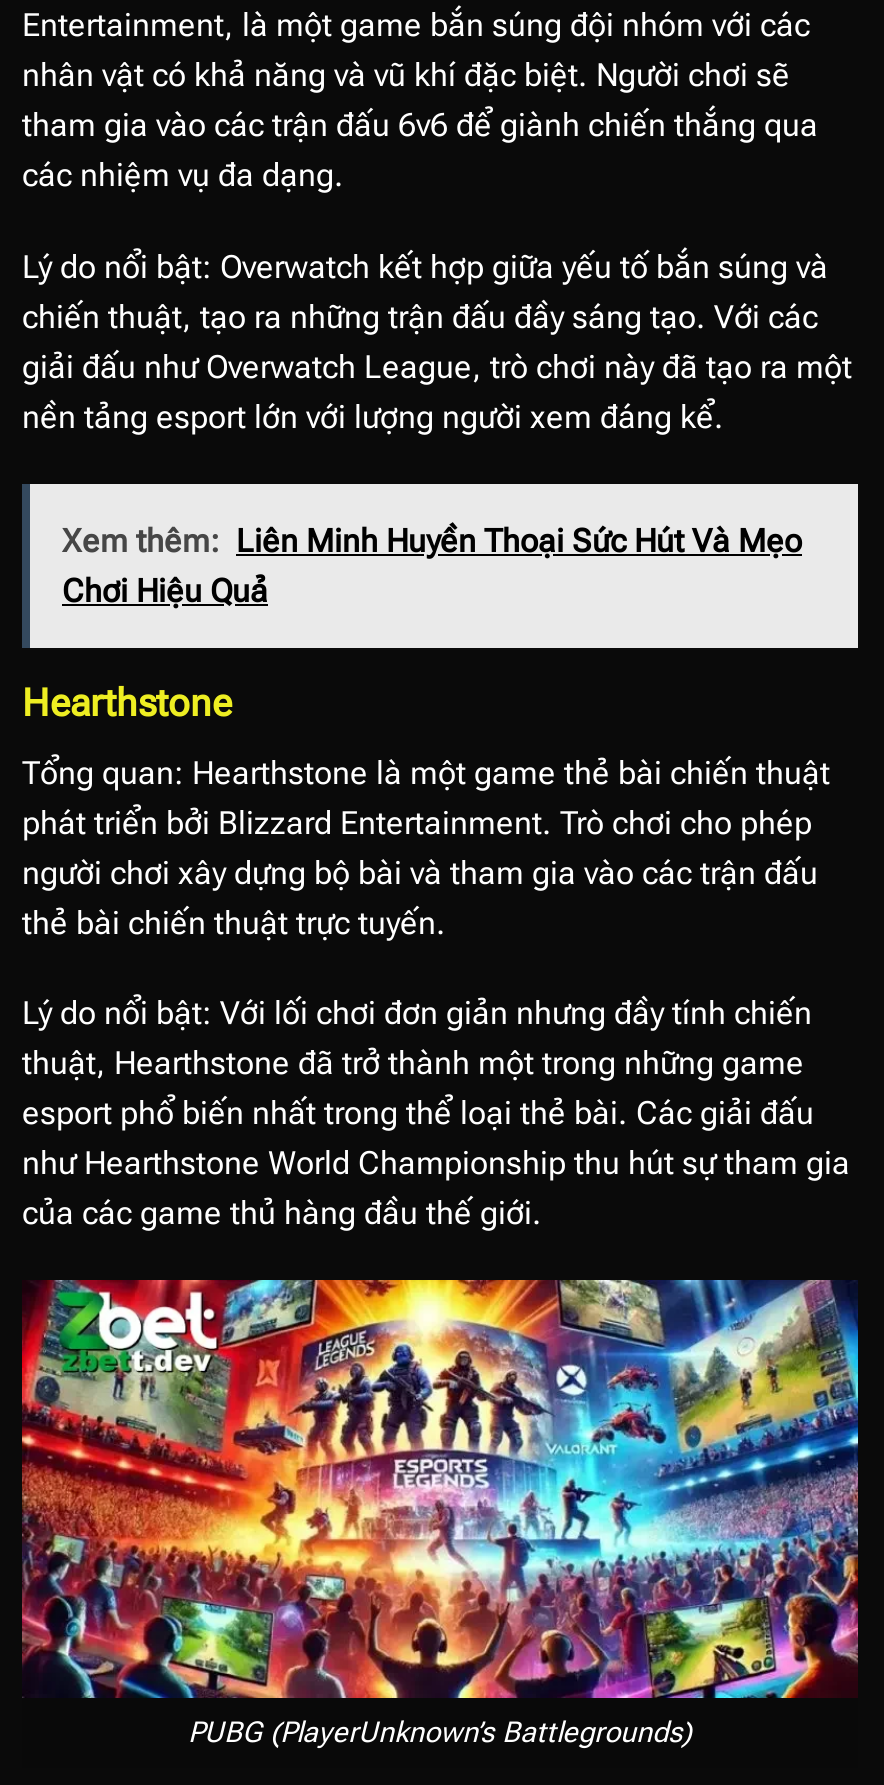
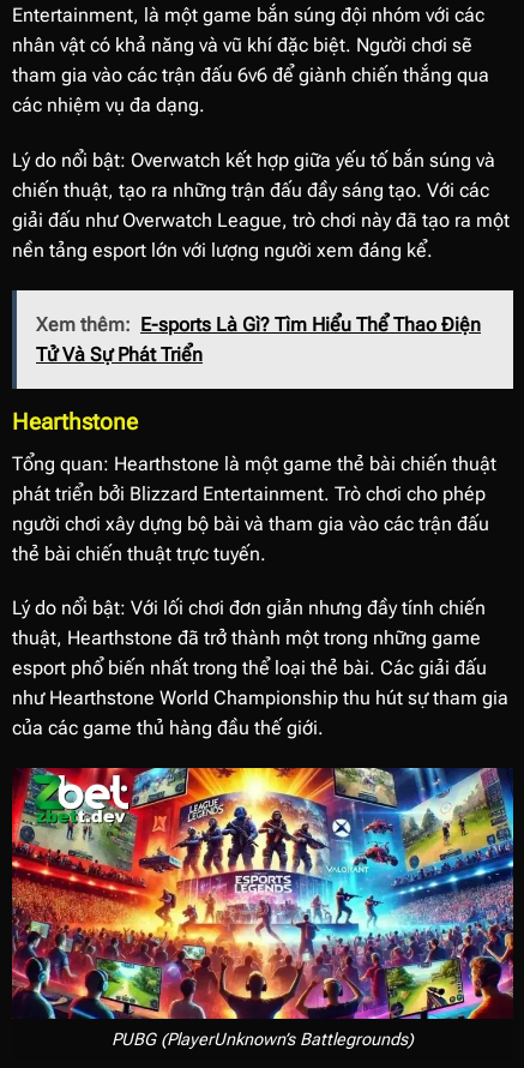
- Xem thêm: Liên Minh Huyền Thoại Sức Hút Và Mẹo
- Chơi Hiệu Quả
+ Xem thêm: E-sports Là Gì? Tìm Hiểu Thể Thao Điện
+ Tử Và Sự Phát Triển
